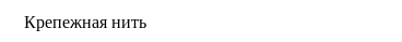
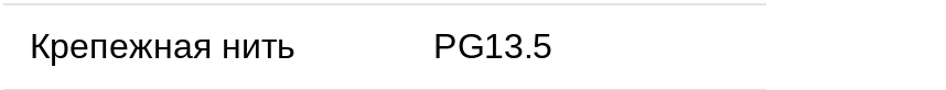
+ PG13.5
